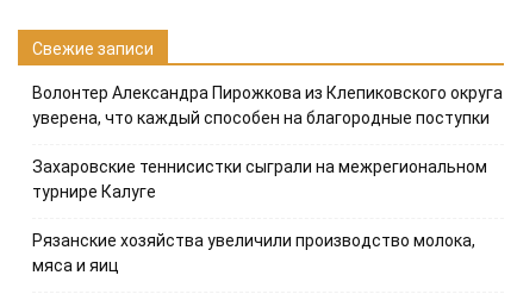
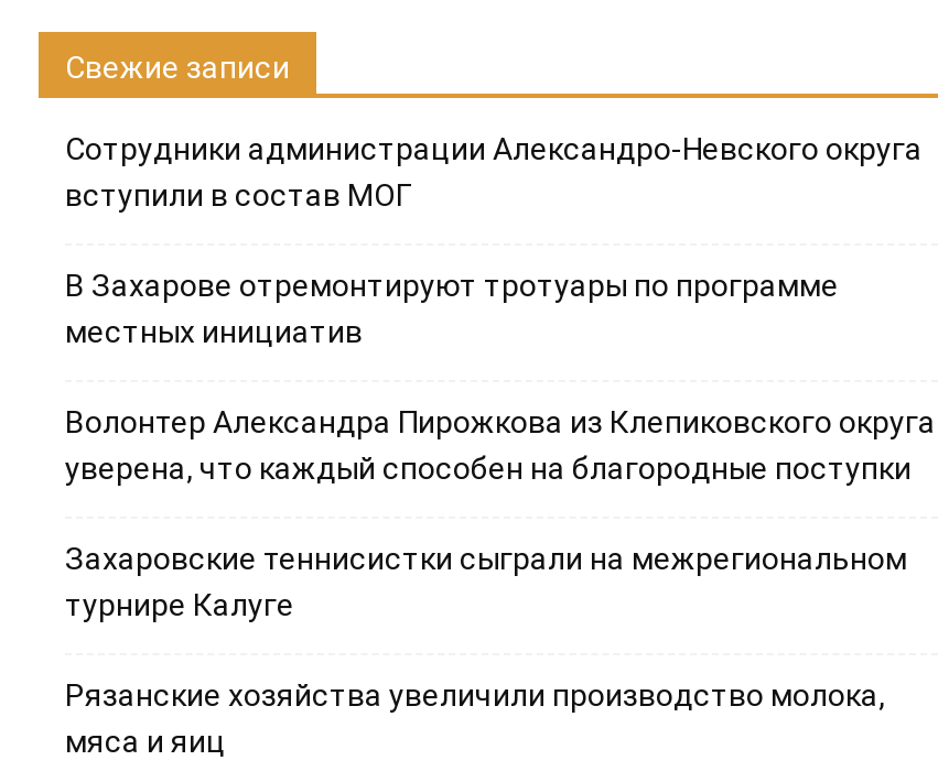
+ Сотрудники администрации Александро-Невского округа
+ вступили в состав МОГ
+ В Захарове отремонтируют тротуары по программе
+ местных инициатив
